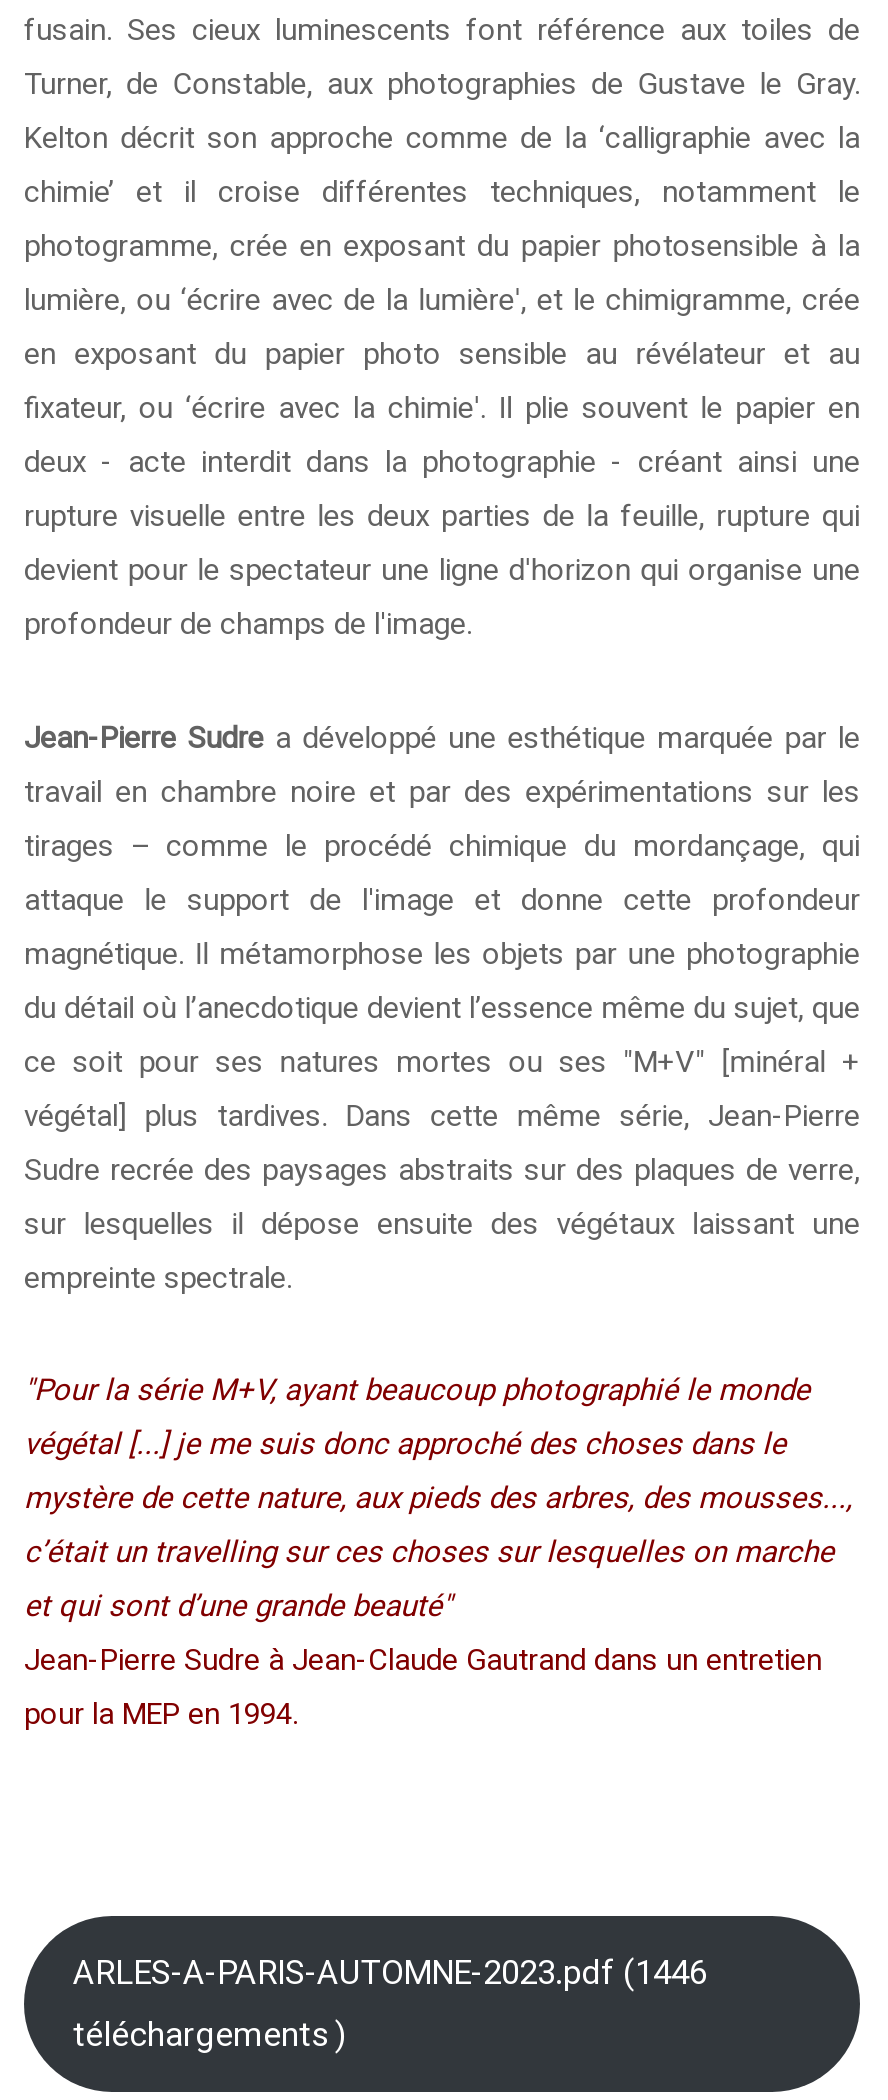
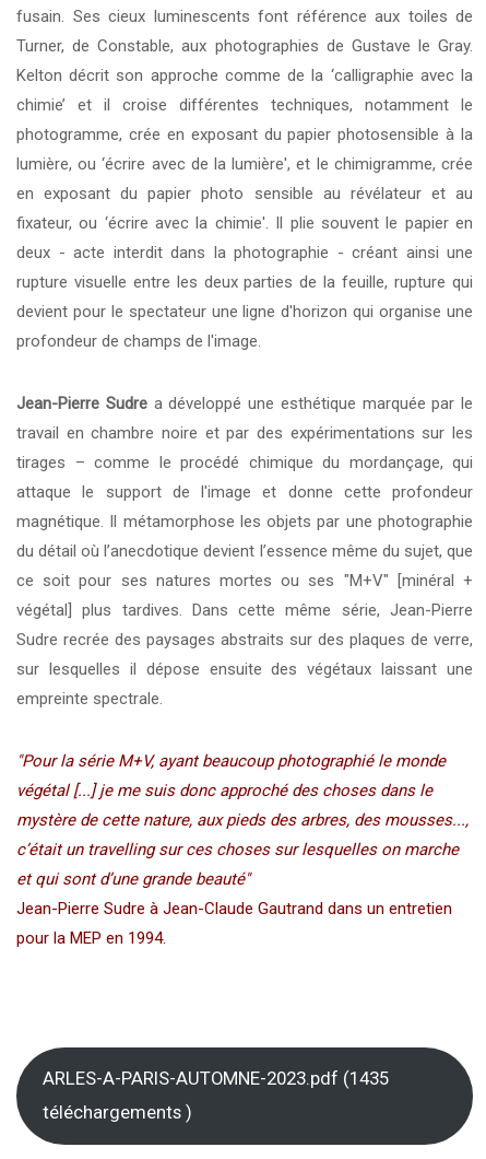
- ARLES-A-PARIS-AUTOMNE-2023.pdf (1446
+ ARLES-A-PARIS-AUTOMNE-2023.pdf (1435
